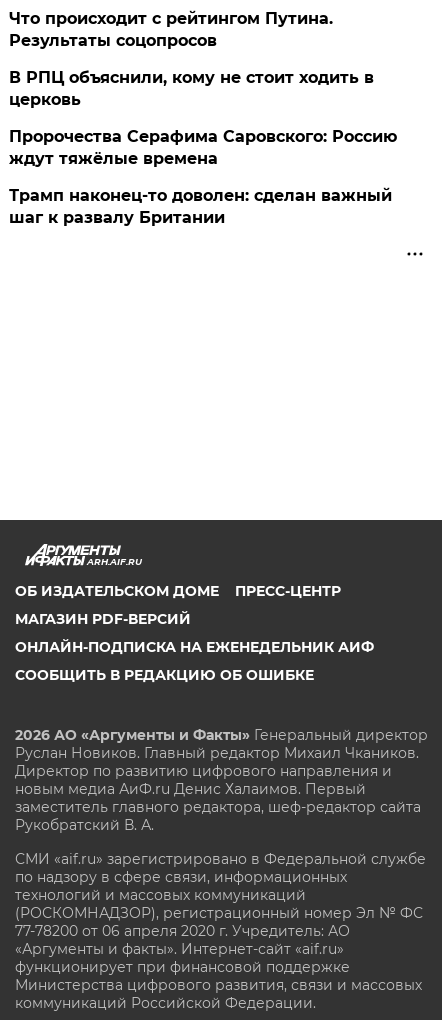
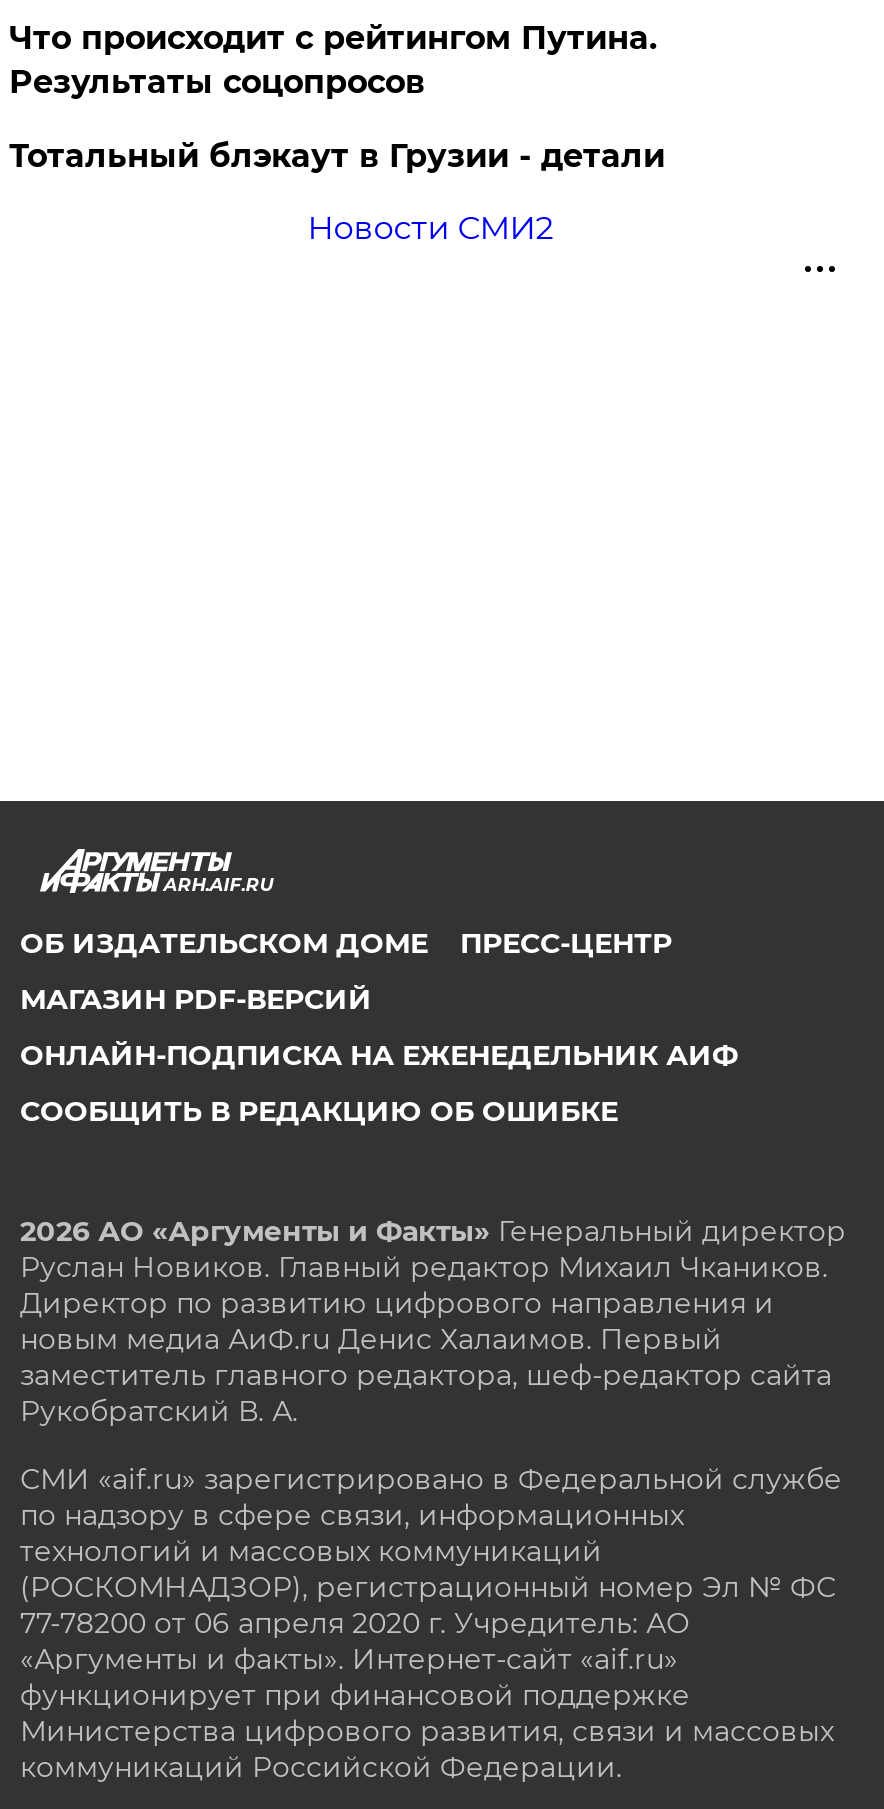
- В РПЦ объяснили, кому не стоит ходить в
- церковь
- Пророчества Серафима Саровского: Россию
- ждут тяжёлые времена
- Трамп наконец-то доволен: сделан важный
- шаг к развалу Британии
+ Тотальный блэкаут в Грузии - детали
+ Новости СМИ2
